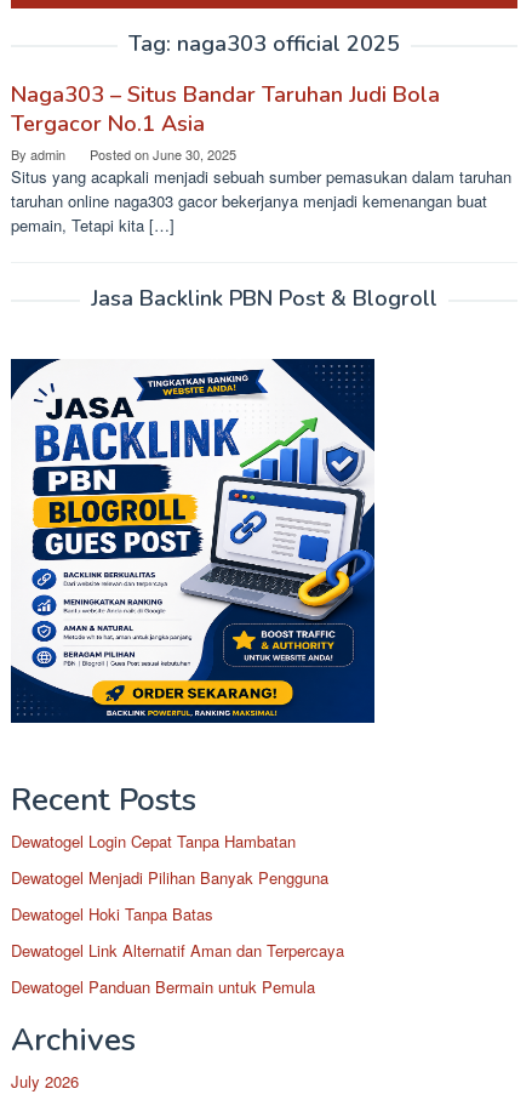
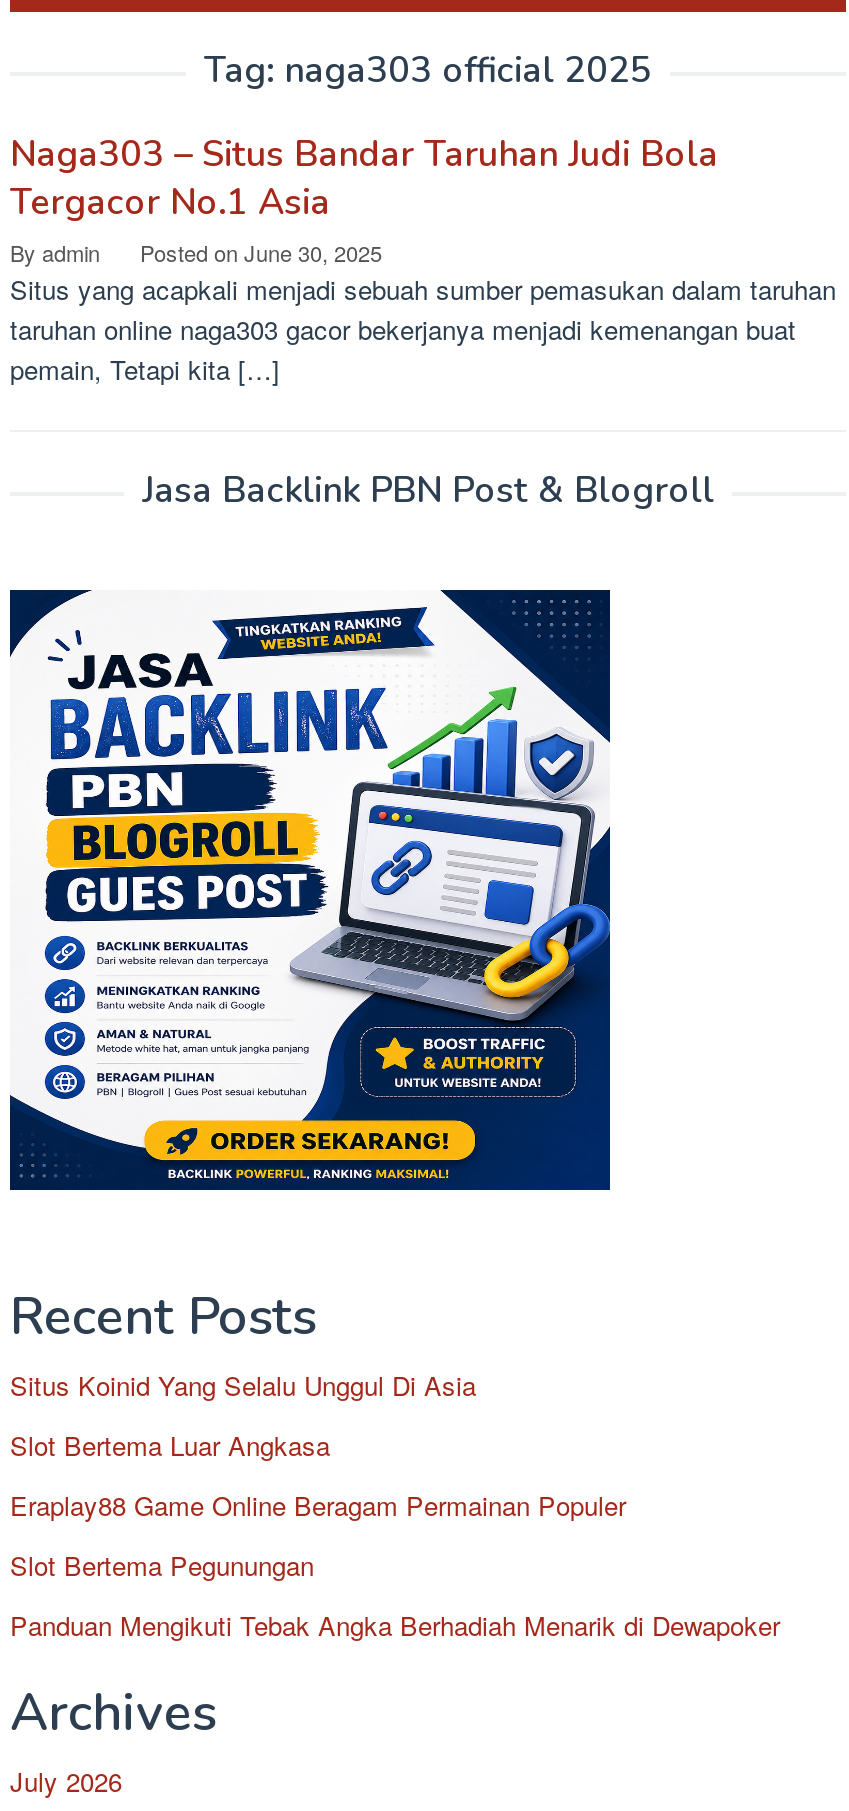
- Dewatogel Login Cepat Tanpa Hambatan
+ Situs Koinid Yang Selalu Unggul Di Asia

- Dewatogel Menjadi Pilihan Banyak Pengguna
+ Slot Bertema Luar Angkasa

- Dewatogel Hoki Tanpa Batas
+ Eraplay88 Game Online Beragam Permainan Populer

- Dewatogel Link Alternatif Aman dan Terpercaya
+ Slot Bertema Pegunungan

- Dewatogel Panduan Bermain untuk Pemula
+ Panduan Mengikuti Tebak Angka Berhadiah Menarik di Dewapoker
